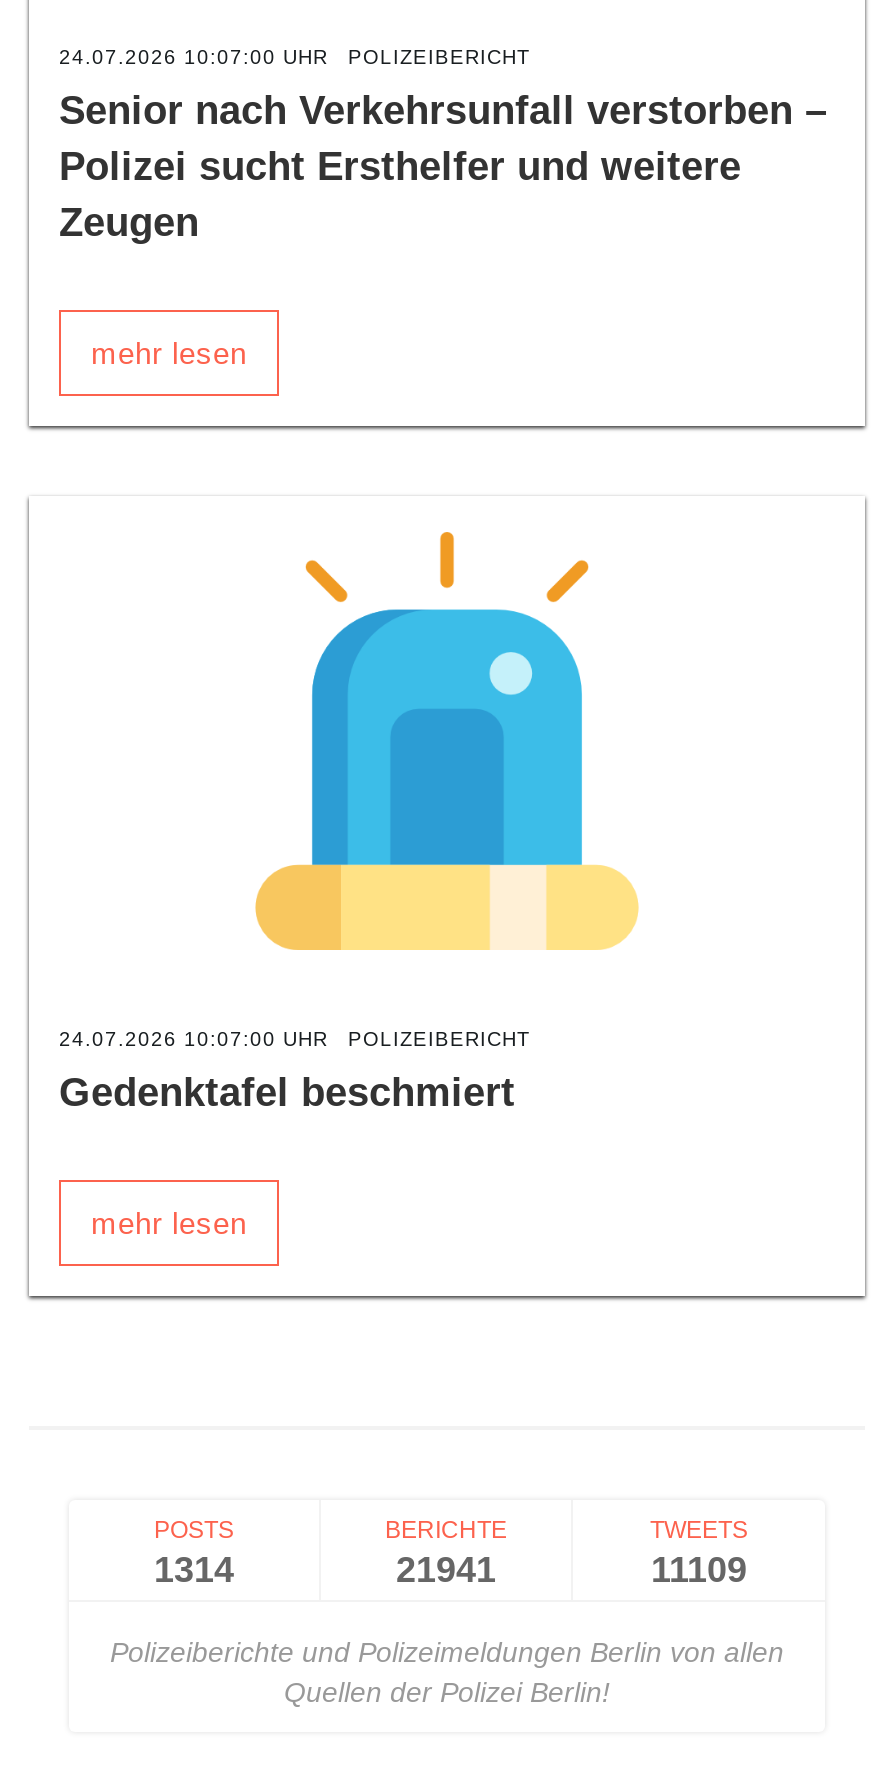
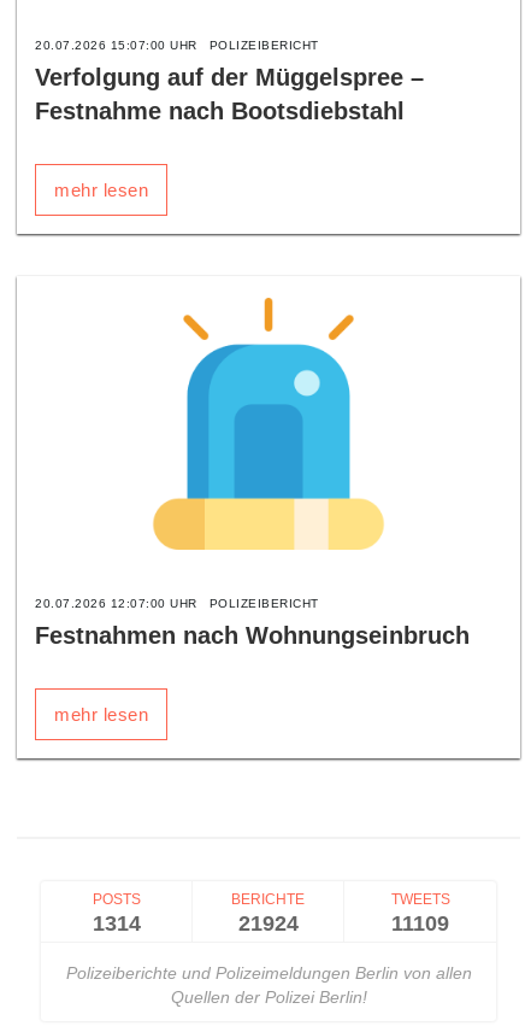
- 24.07.2026 10:07:00 UHR POLIZEIBERICHT
+ 20.07.2026 15:07:00 UHR POLIZEIBERICHT

- Senior nach Verkehrsunfall verstorben –
- Polizei sucht Ersthelfer und weitere
- Zeugen
+ Verfolgung auf der Müggelspree –
+ Festnahme nach Bootsdiebstahl

- 24.07.2026 10:07:00 UHR POLIZEIBERICHT
+ 20.07.2026 12:07:00 UHR POLIZEIBERICHT

- Gedenktafel beschmiert
+ Festnahmen nach Wohnungseinbruch

- 21941
+ 21924
